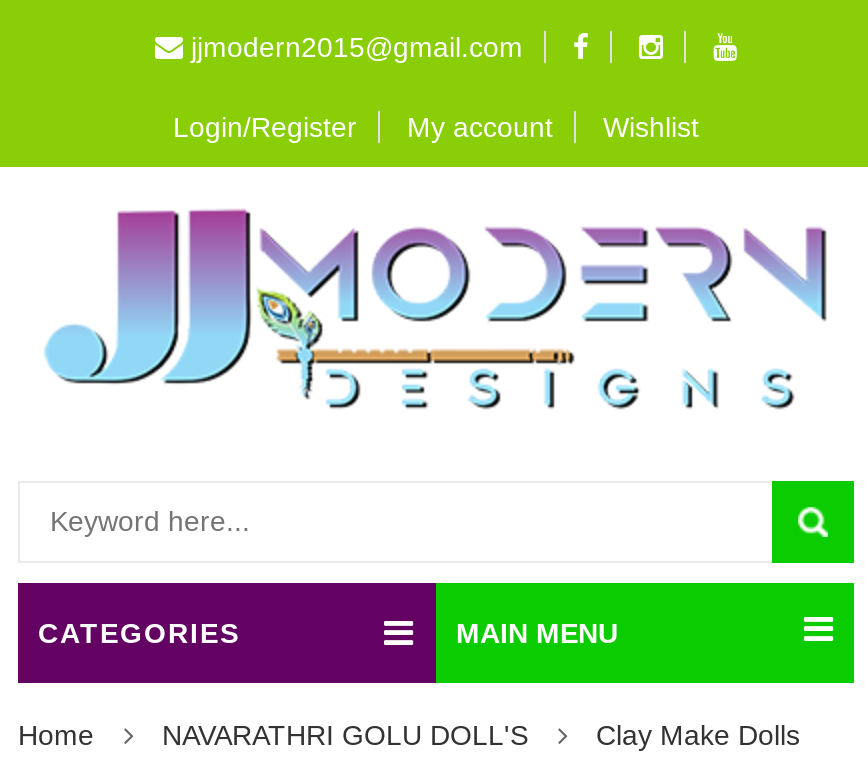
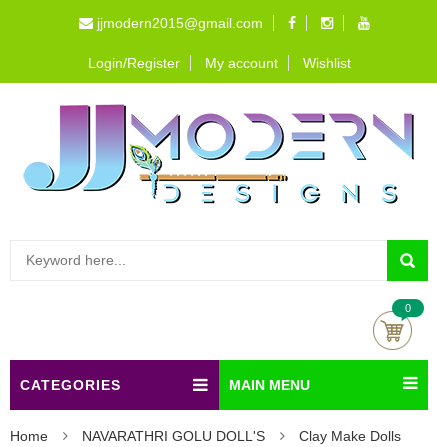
+ [image]
+ 0
